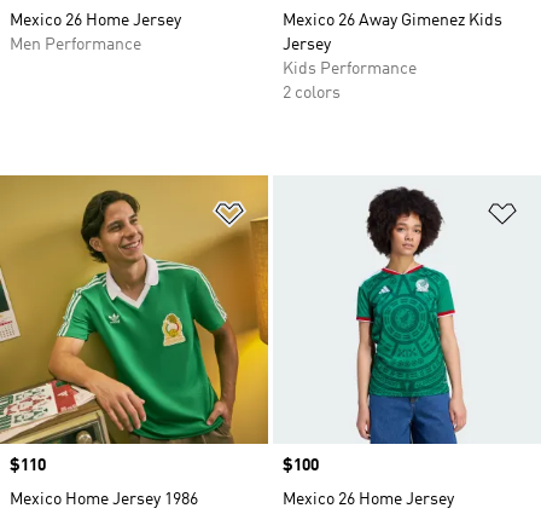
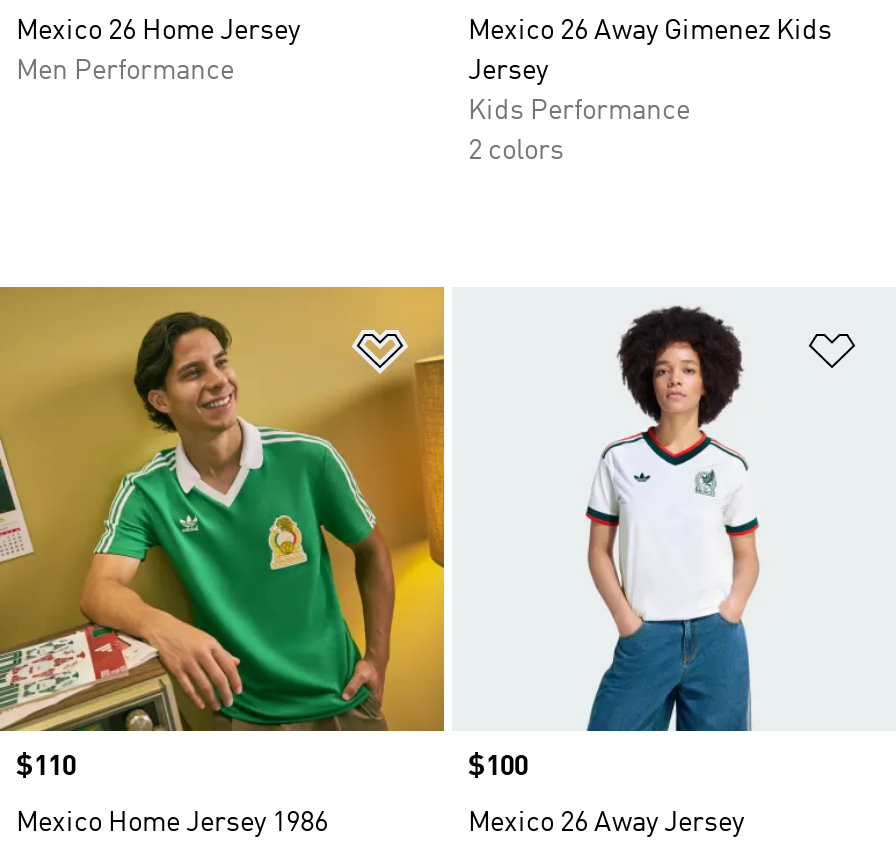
- [image]
- Mexico 26 Home Jersey
+ [image]
+ Mexico 26 Away Jersey
